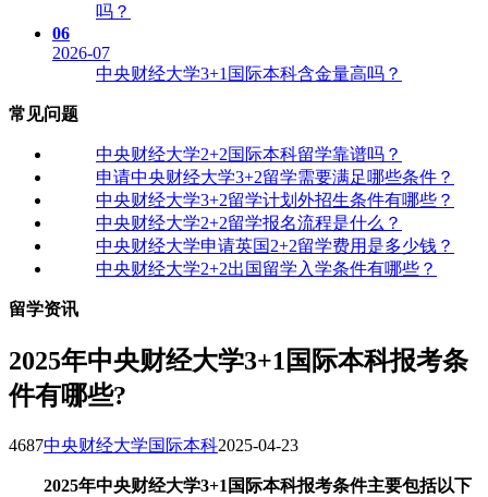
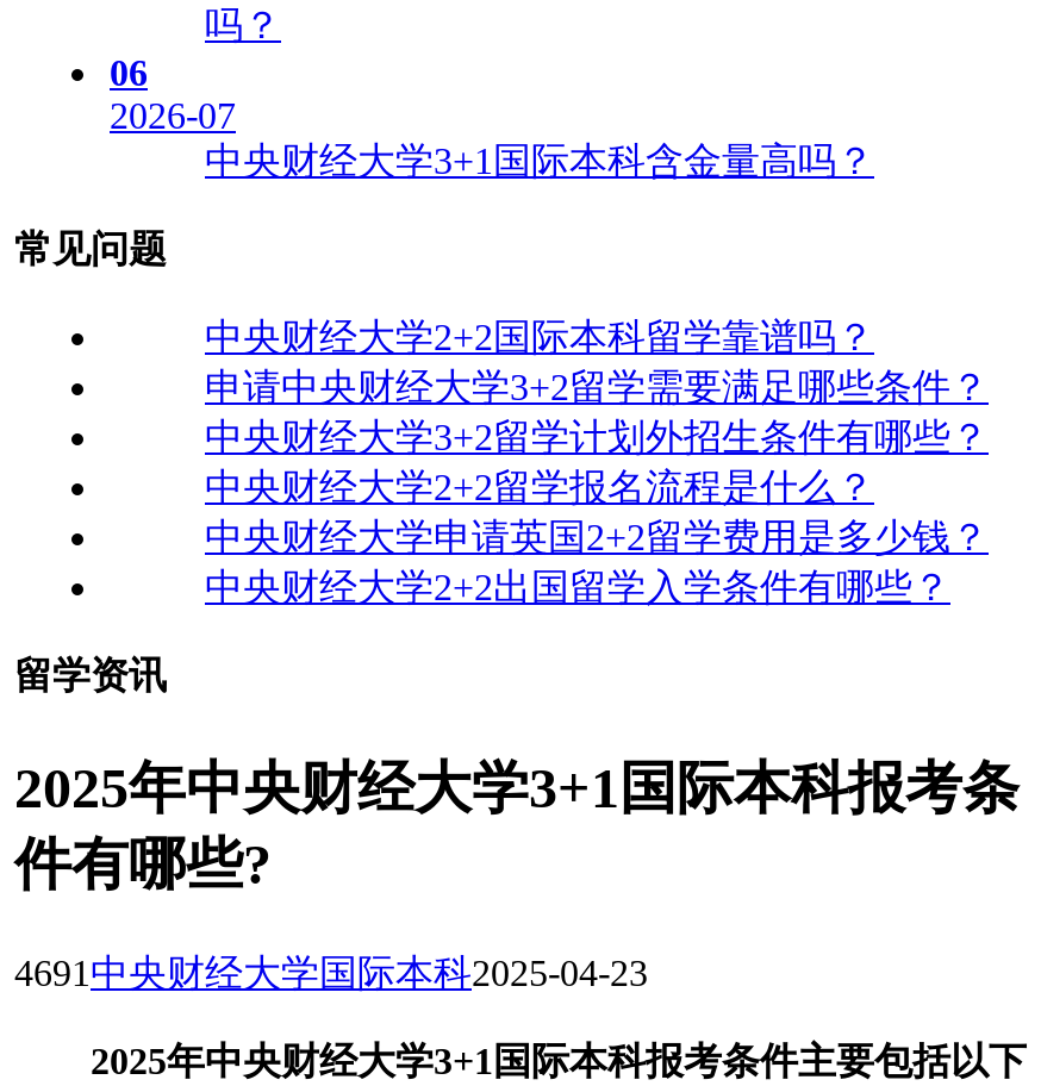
- 4687中央财经大学国际本科2025-04-23
+ 4691中央财经大学国际本科2025-04-23
